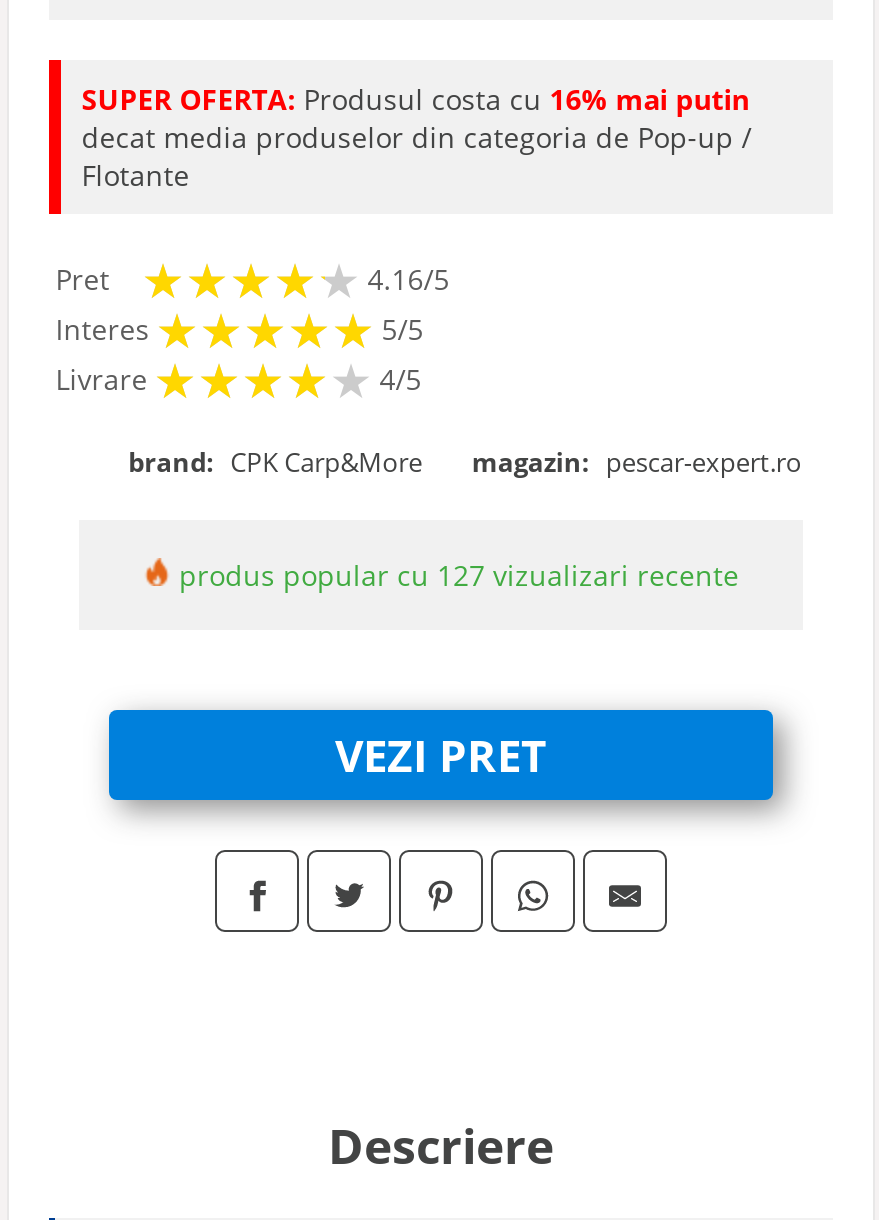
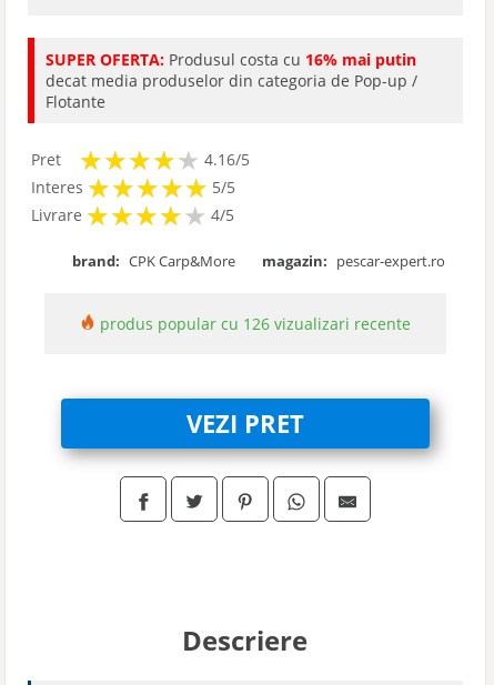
- produs popular cu 127 vizualizari recente
+ produs popular cu 126 vizualizari recente
